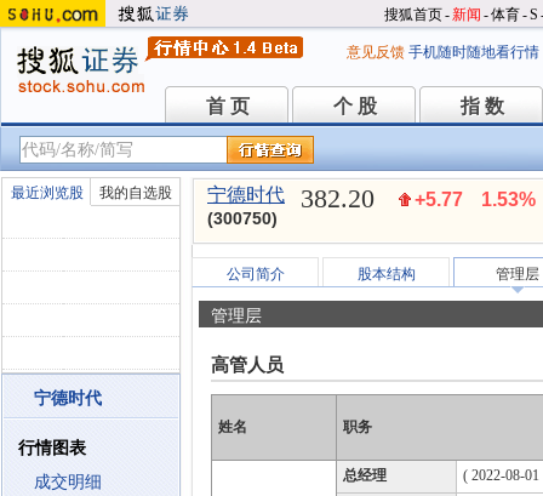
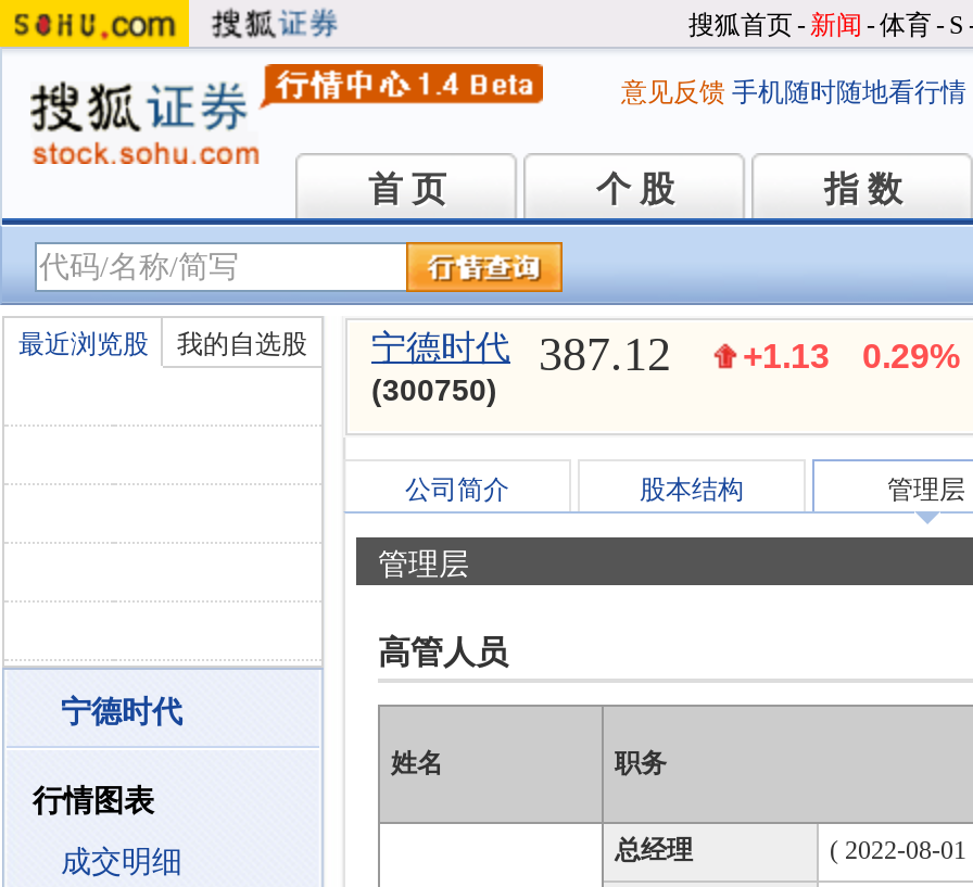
- 382.20
+ 387.12

- +5.77
+ +1.13

- 1.53%
+ 0.29%
